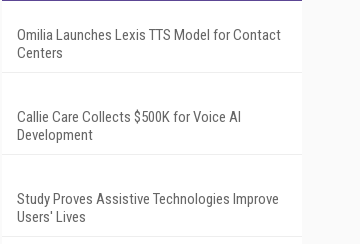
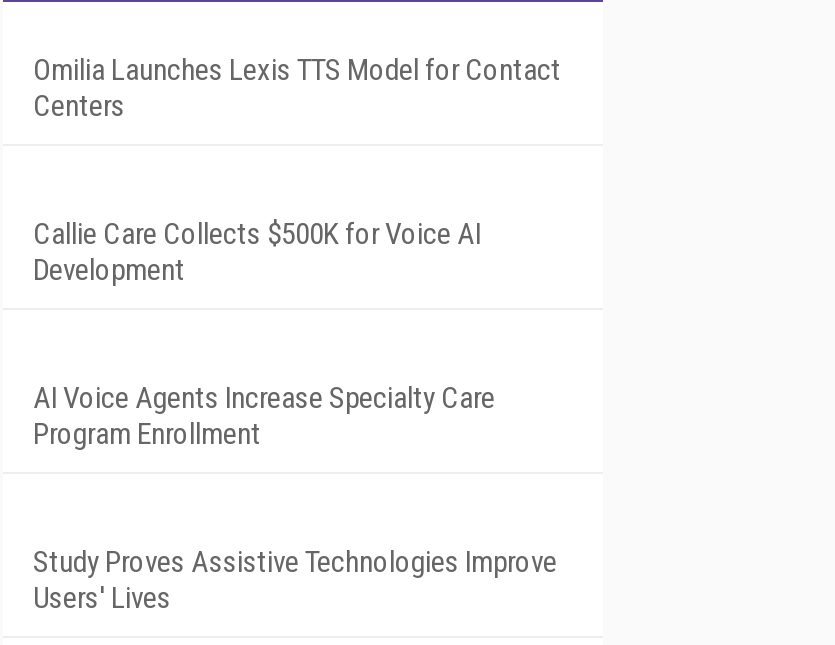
+ AI Voice Agents Increase Specialty Care
+ Program Enrollment
